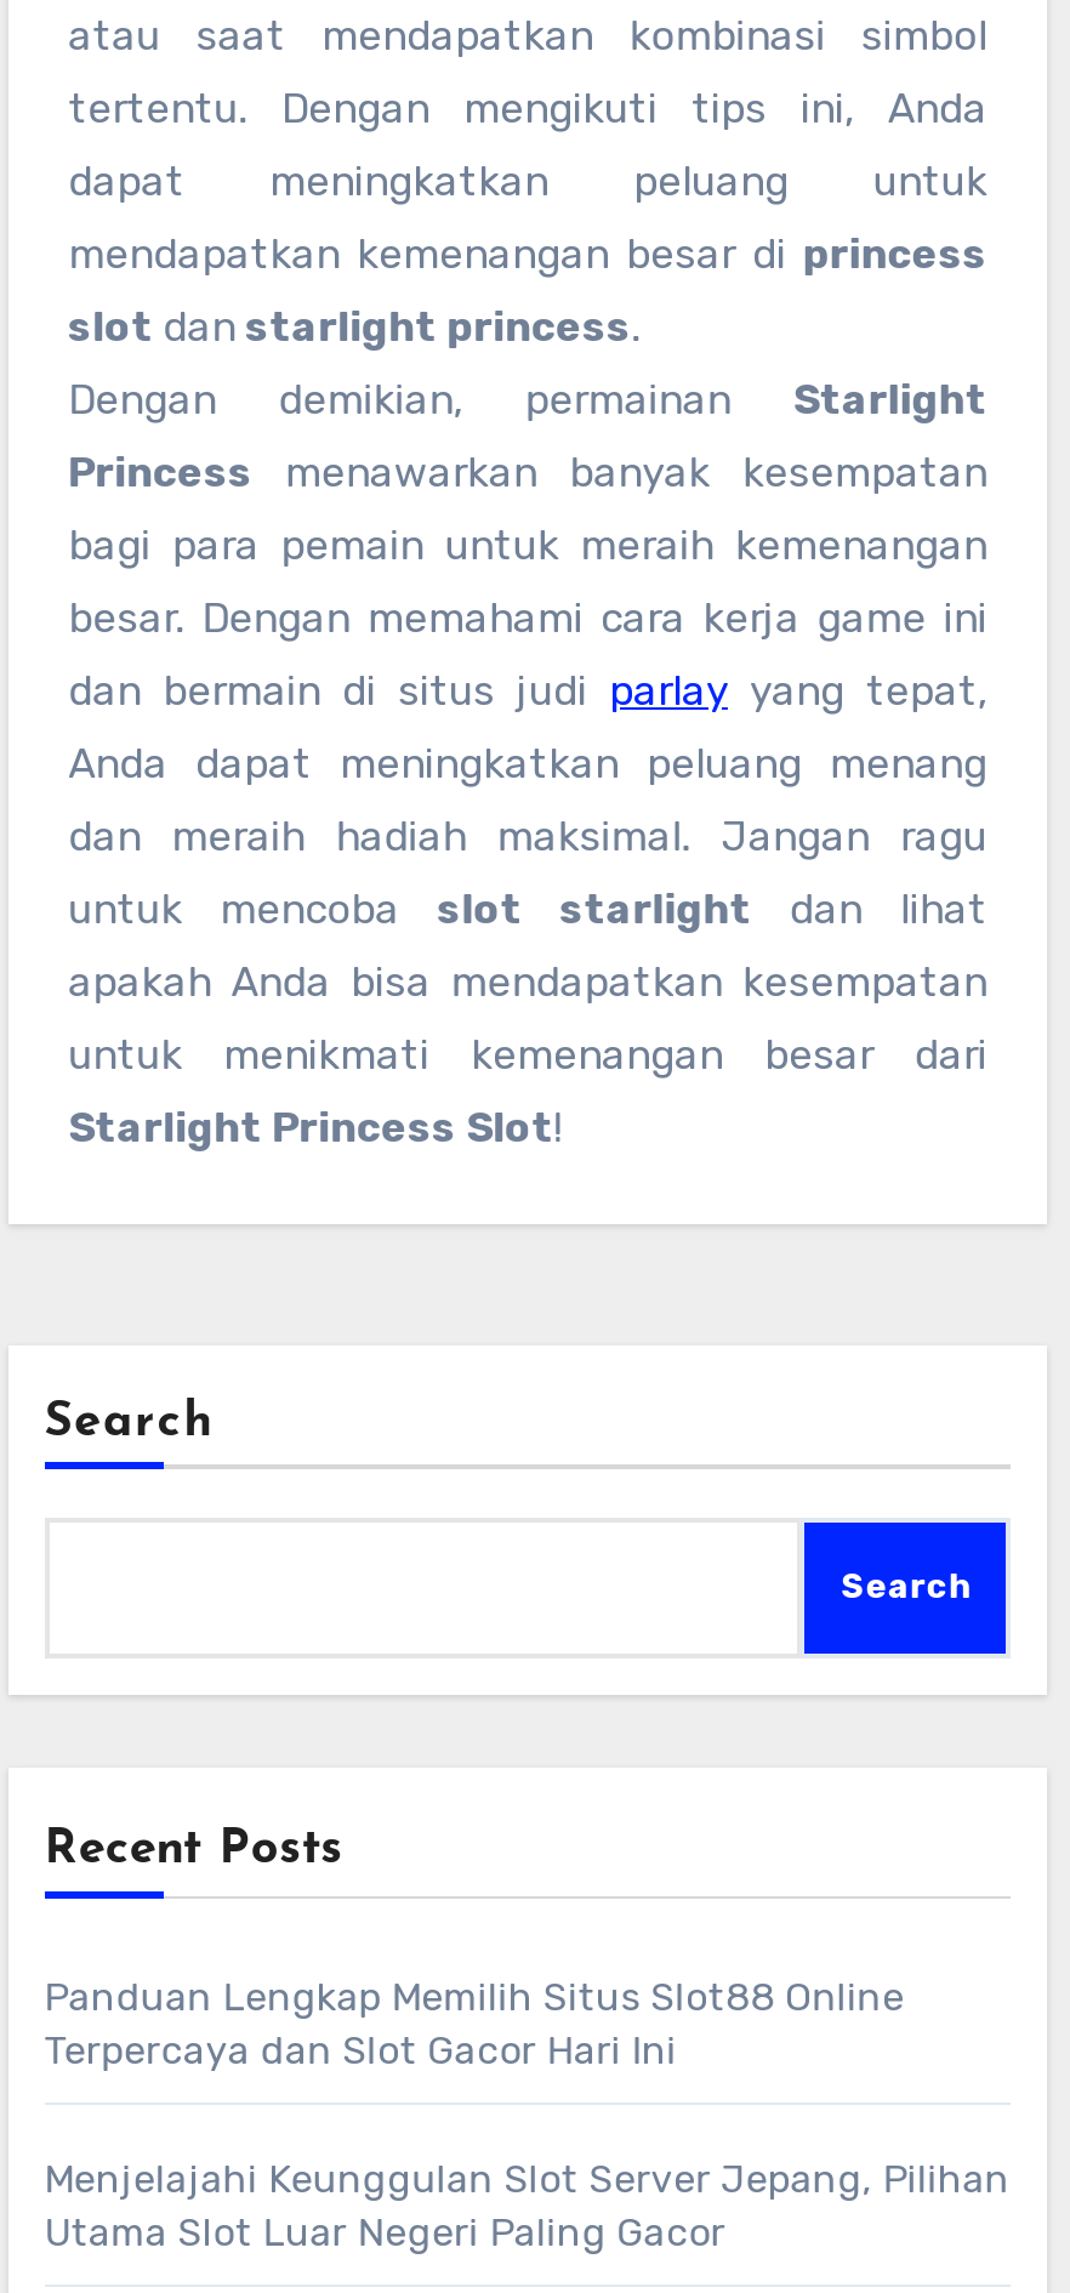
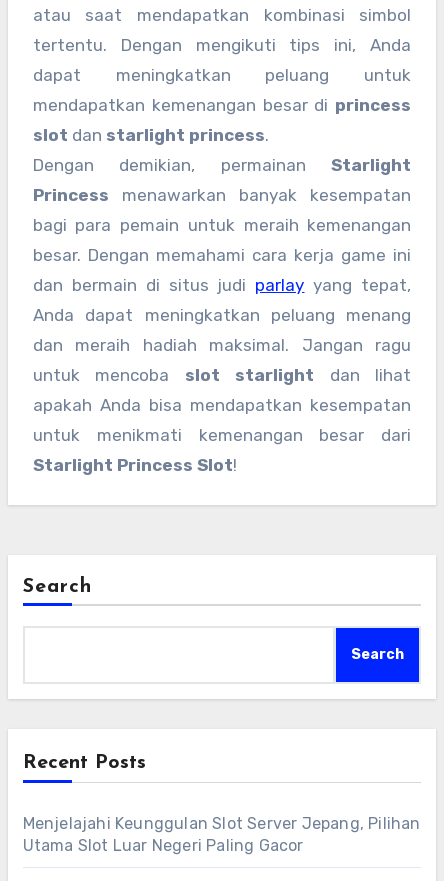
- Panduan Lengkap Memilih Situs Slot88 Online
- Terpercaya dan Slot Gacor Hari Ini
